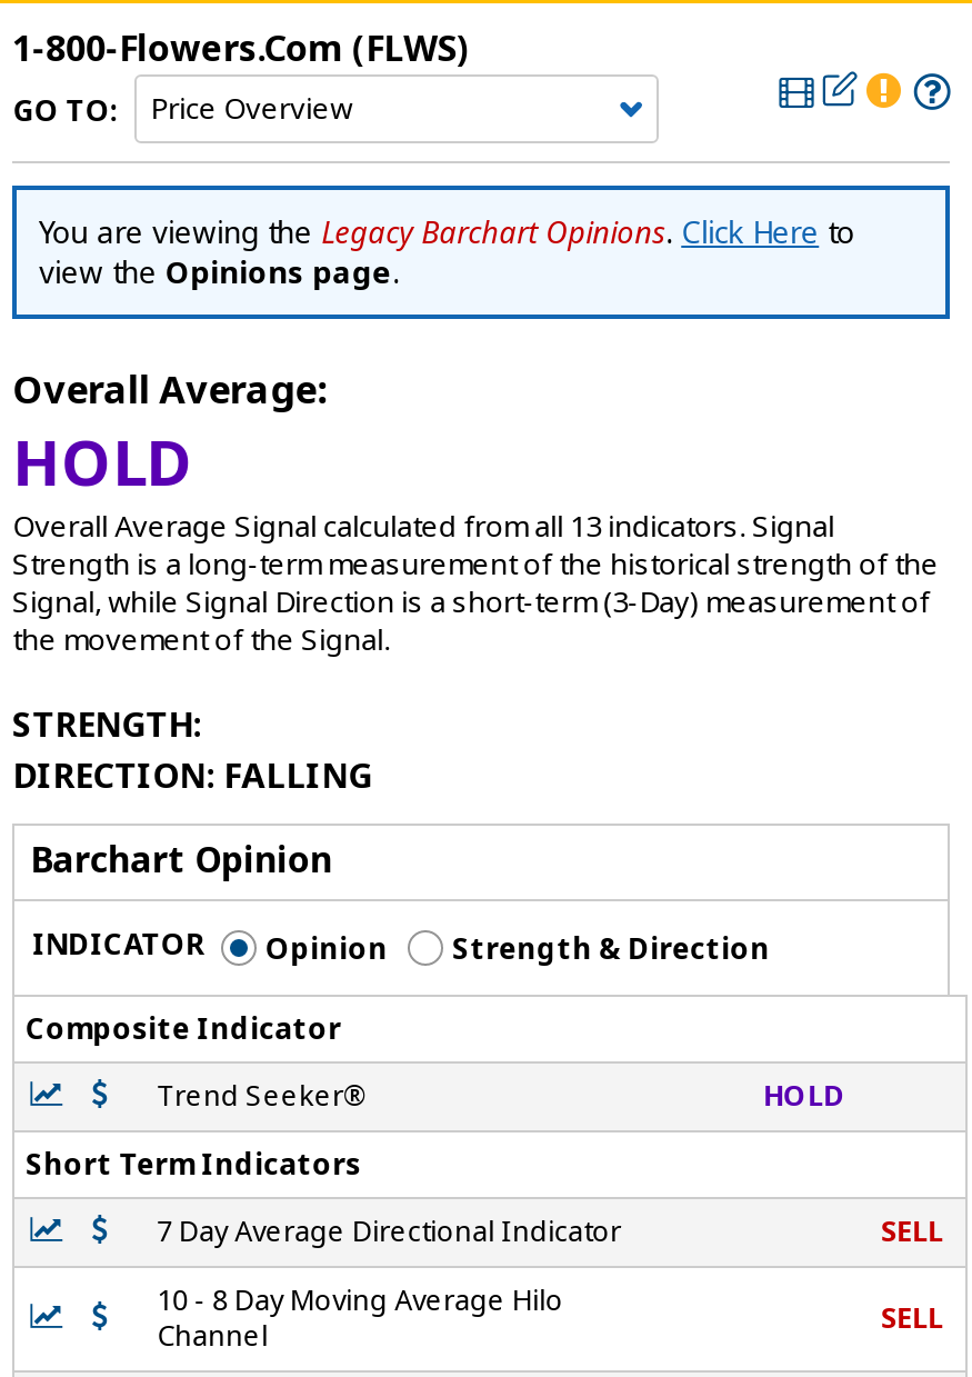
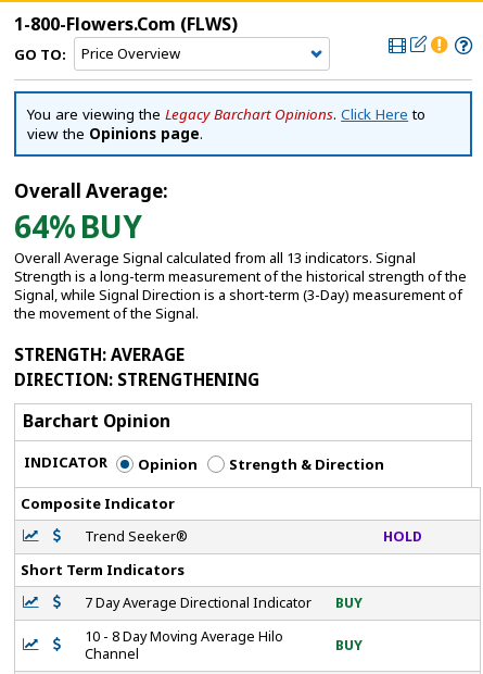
- HOLD
+ 64% BUY

- STRENGTH:
- DIRECTION: FALLING
+ STRENGTH: AVERAGE
+ DIRECTION: STRENGTHENING

- SELL
+ BUY

- SELL
+ BUY
